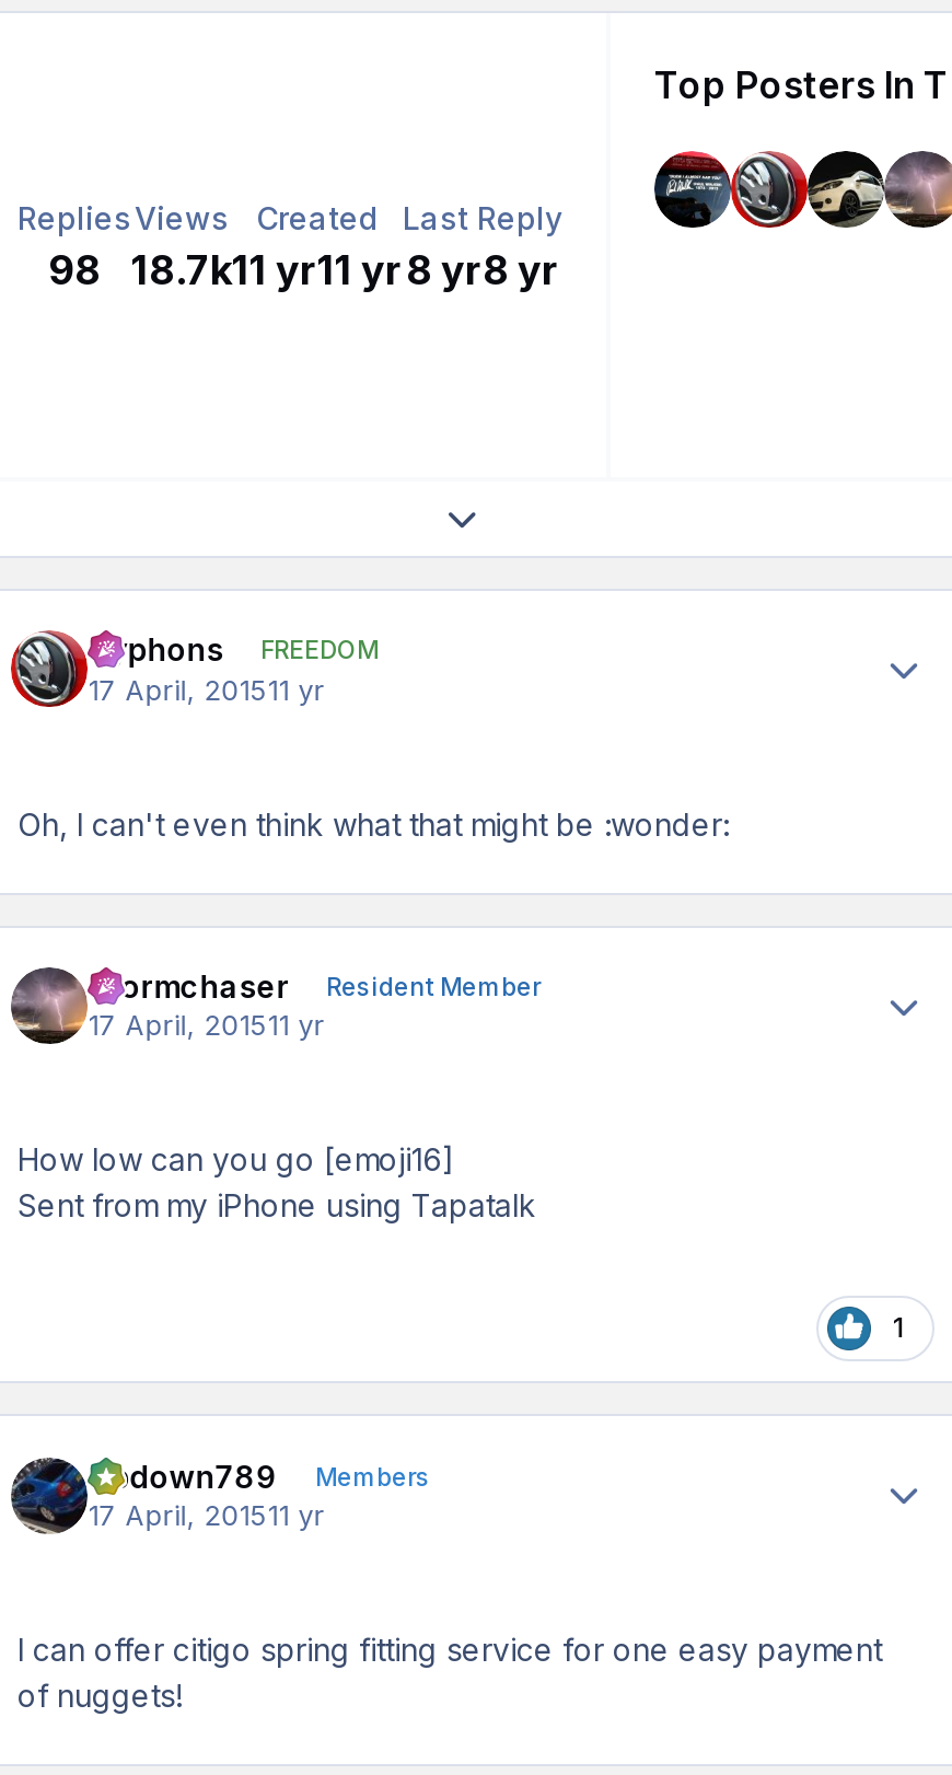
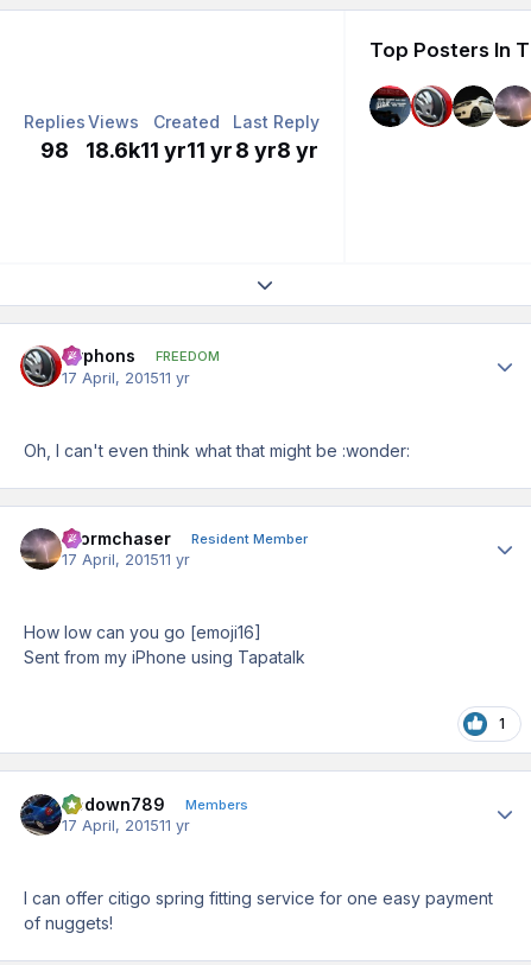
- 98 18.7k 11 yr11 yr 8 yr8 yr
+ 98 18.6k 11 yr11 yr 8 yr8 yr
